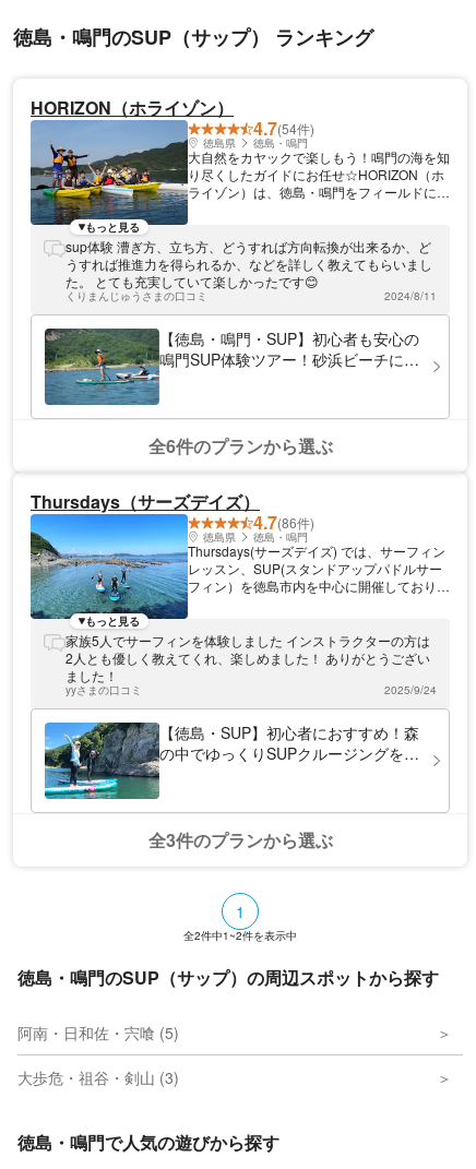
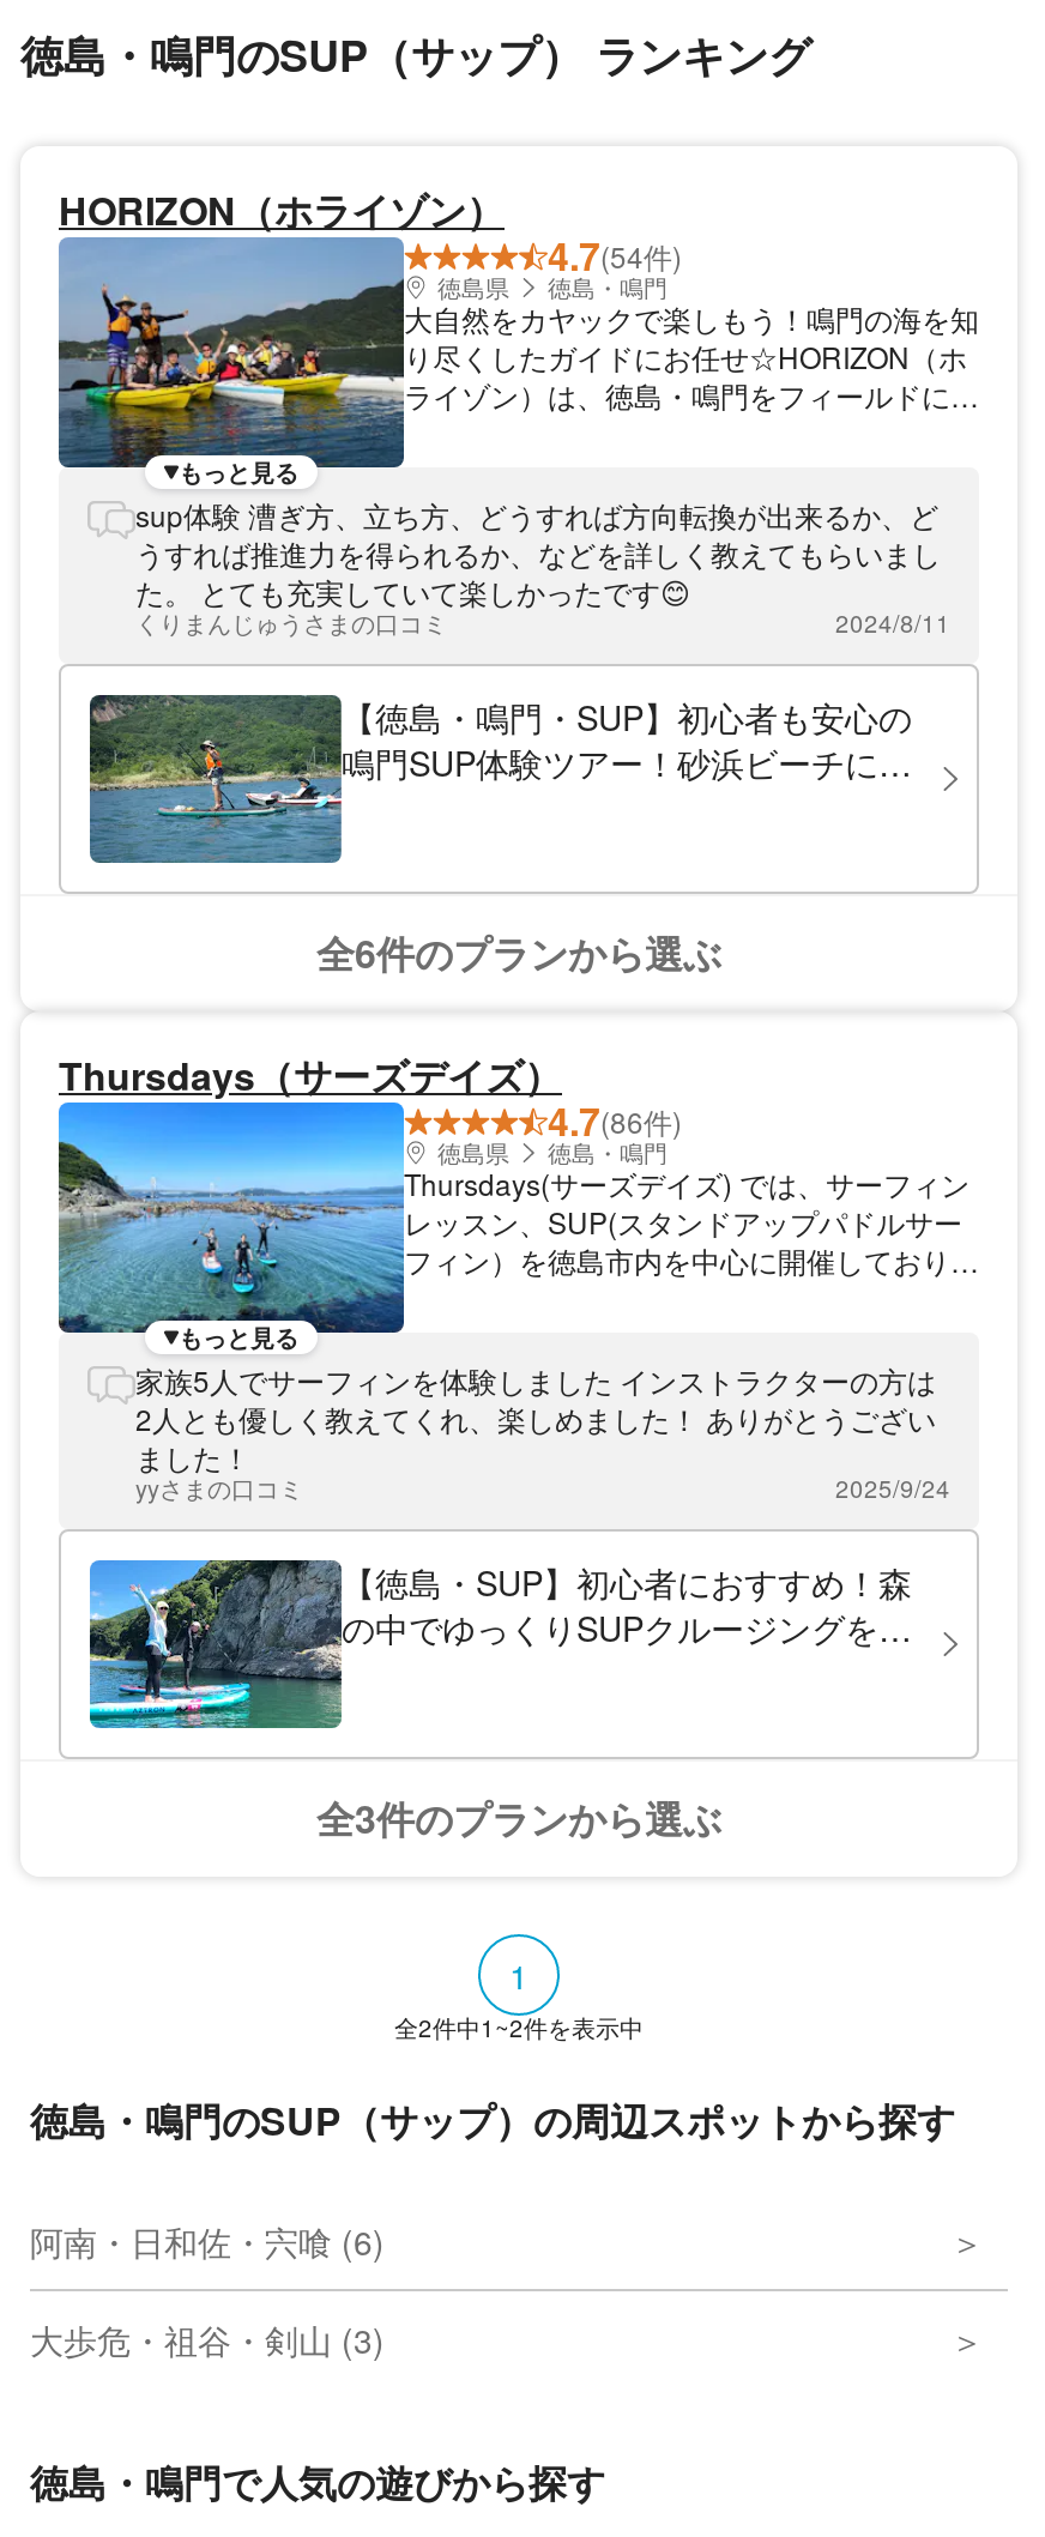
- 阿南・日和佐・宍喰 (5)
+ 阿南・日和佐・宍喰 (6)
